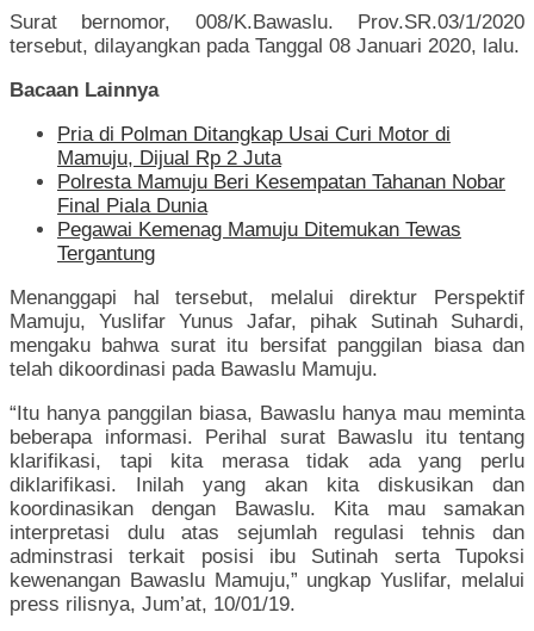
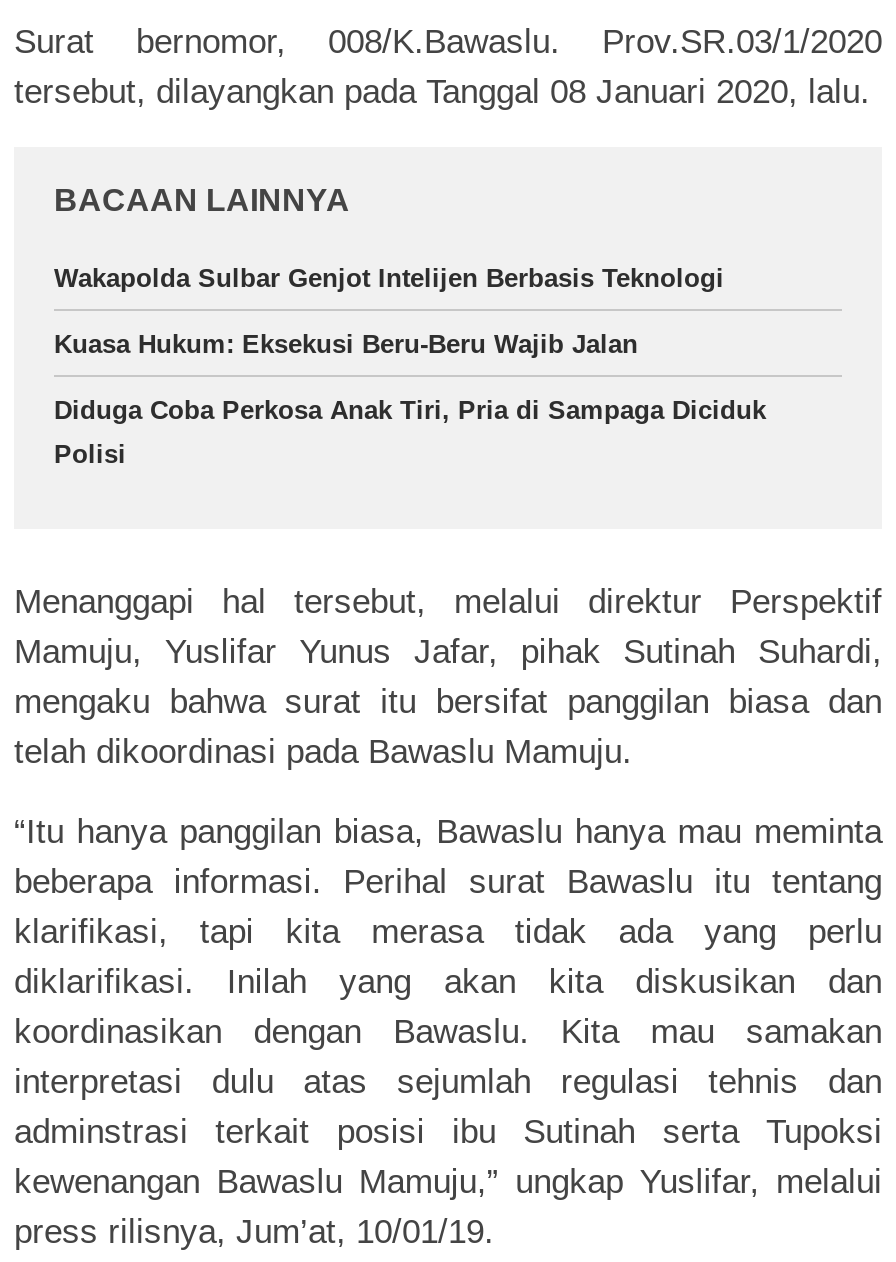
- Bacaan Lainnya
- Pria di Polman Ditangkap Usai Curi Motor di
- Mamuju, Dijual Rp 2 Juta
- Polresta Mamuju Beri Kesempatan Tahanan Nobar
- Final Piala Dunia
- Pegawai Kemenag Mamuju Ditemukan Tewas
- Tergantung
+ BACAAN LAINNYA
+ Wakapolda Sulbar Genjot Intelijen Berbasis Teknologi
+ Kuasa Hukum: Eksekusi Beru-Beru Wajib Jalan
+ Diduga Coba Perkosa Anak Tiri, Pria di Sampaga Diciduk
+ Polisi
